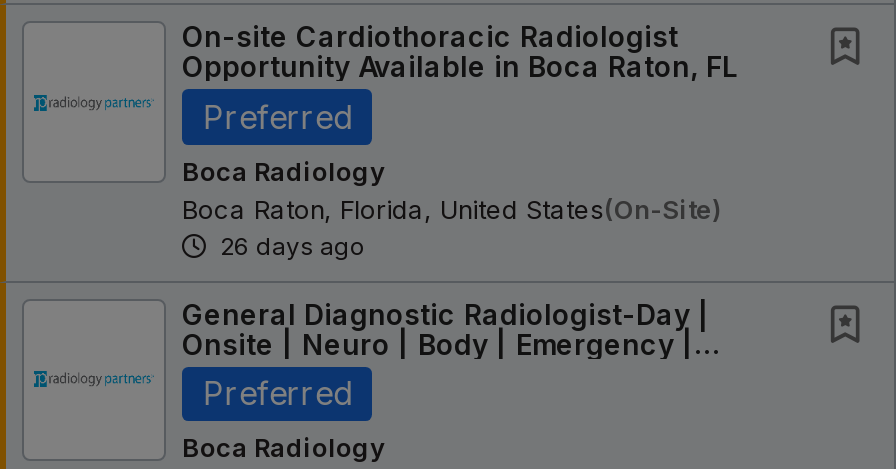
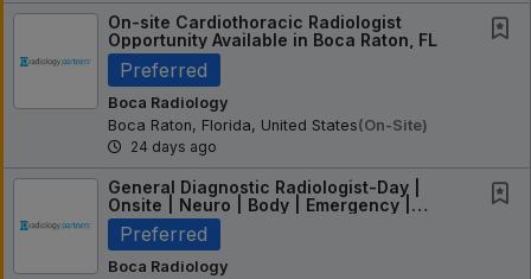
- 26 days ago
+ 24 days ago
